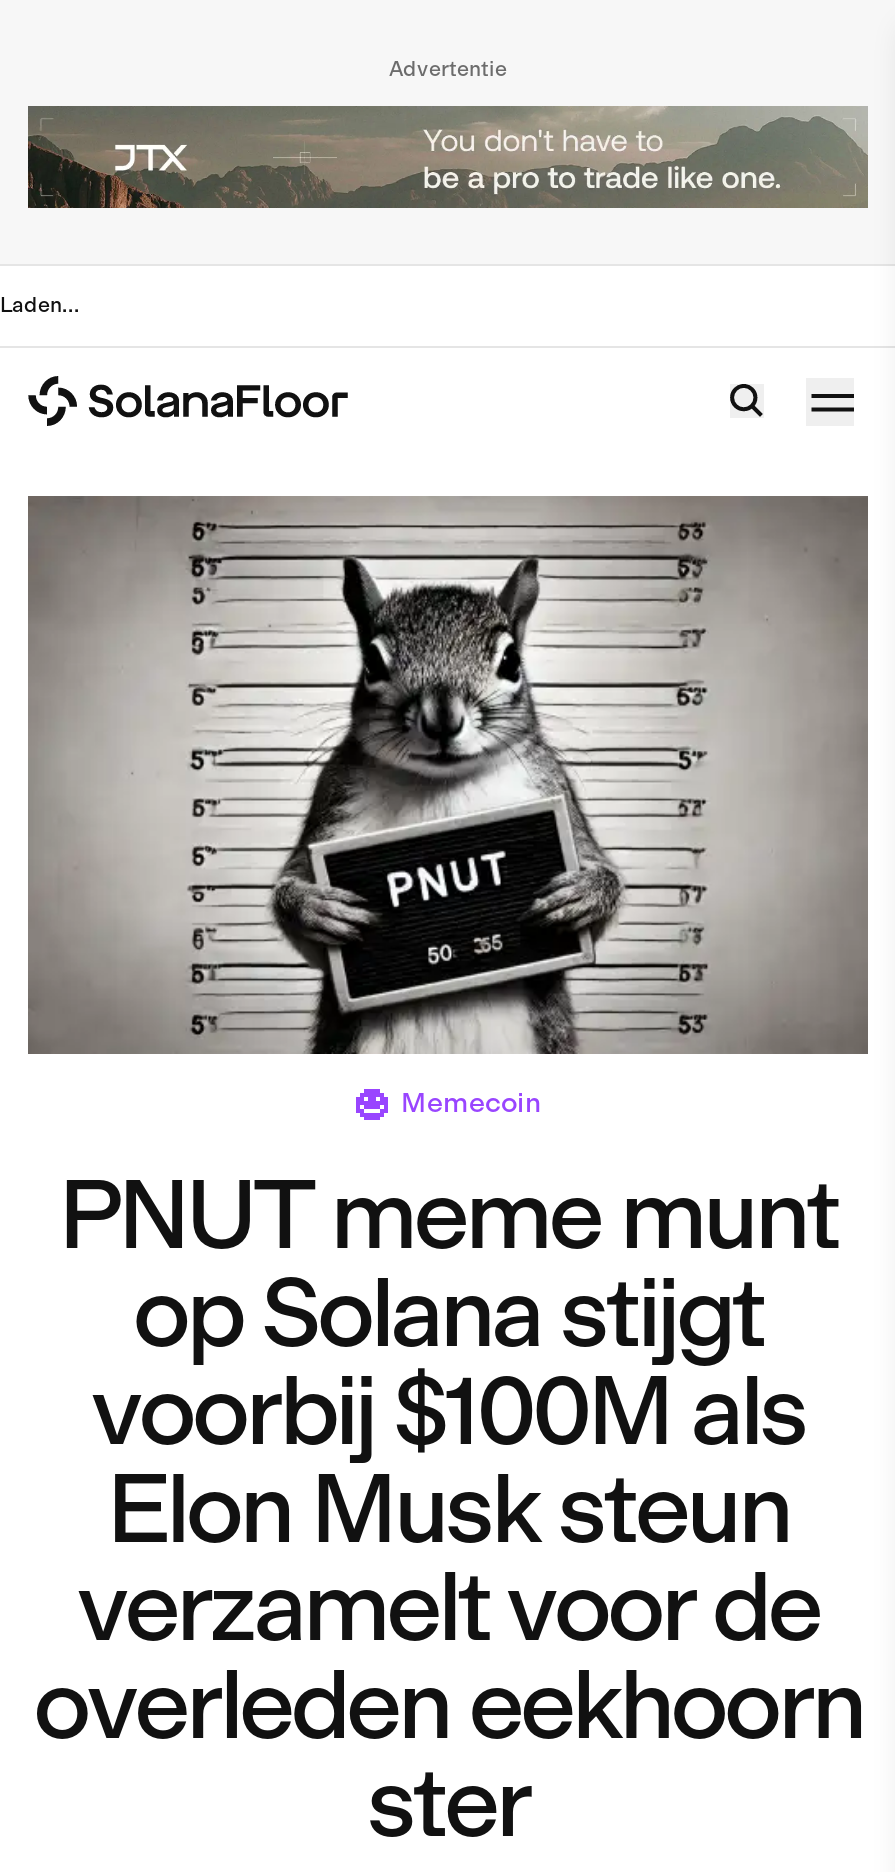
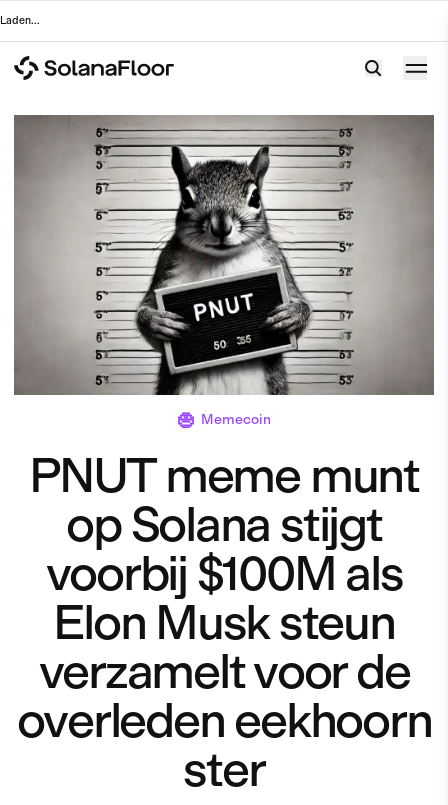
- Advertentie

- [image]
